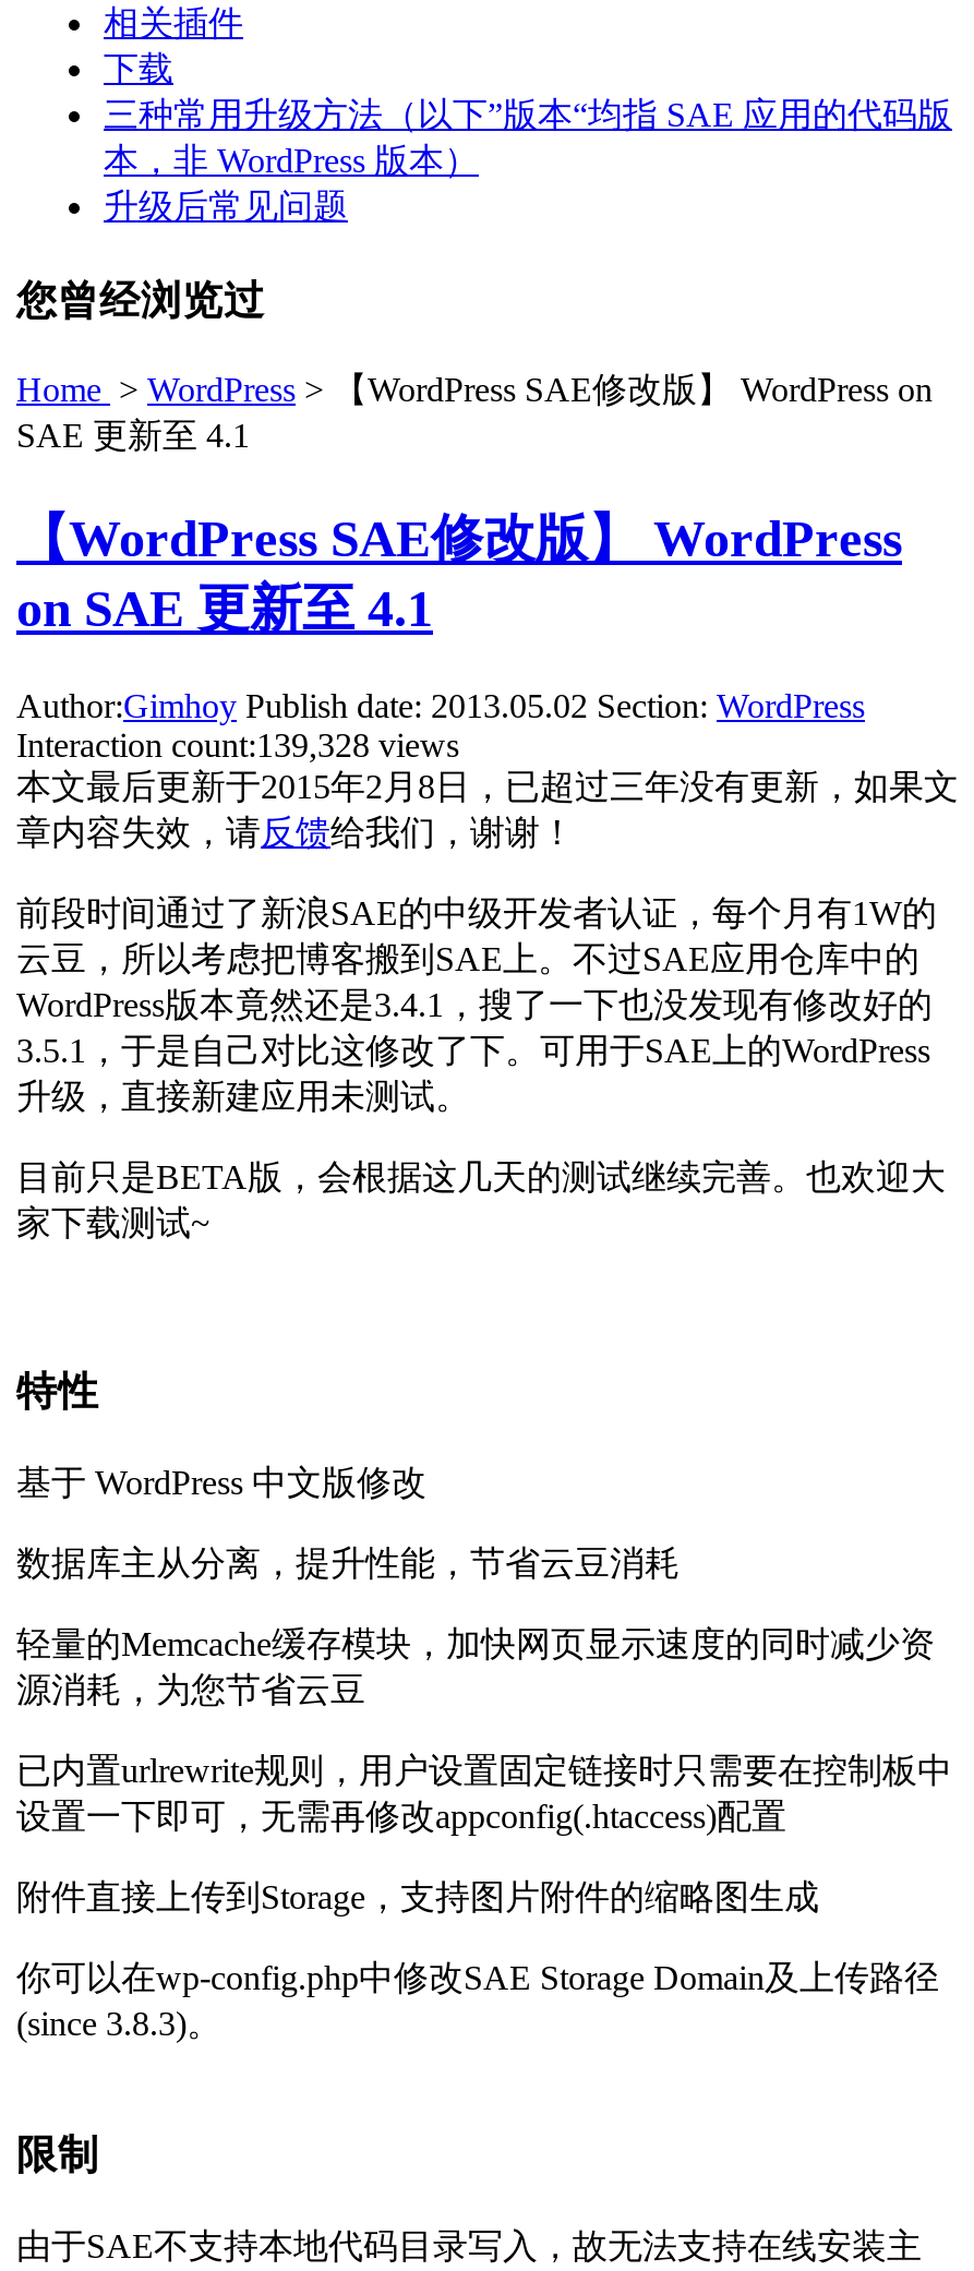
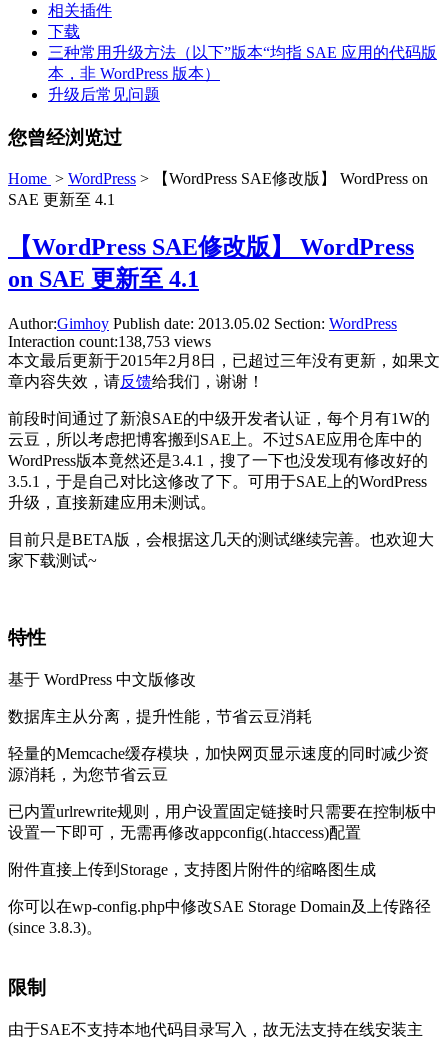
- Interaction count:139,328 views
+ Interaction count:138,753 views
